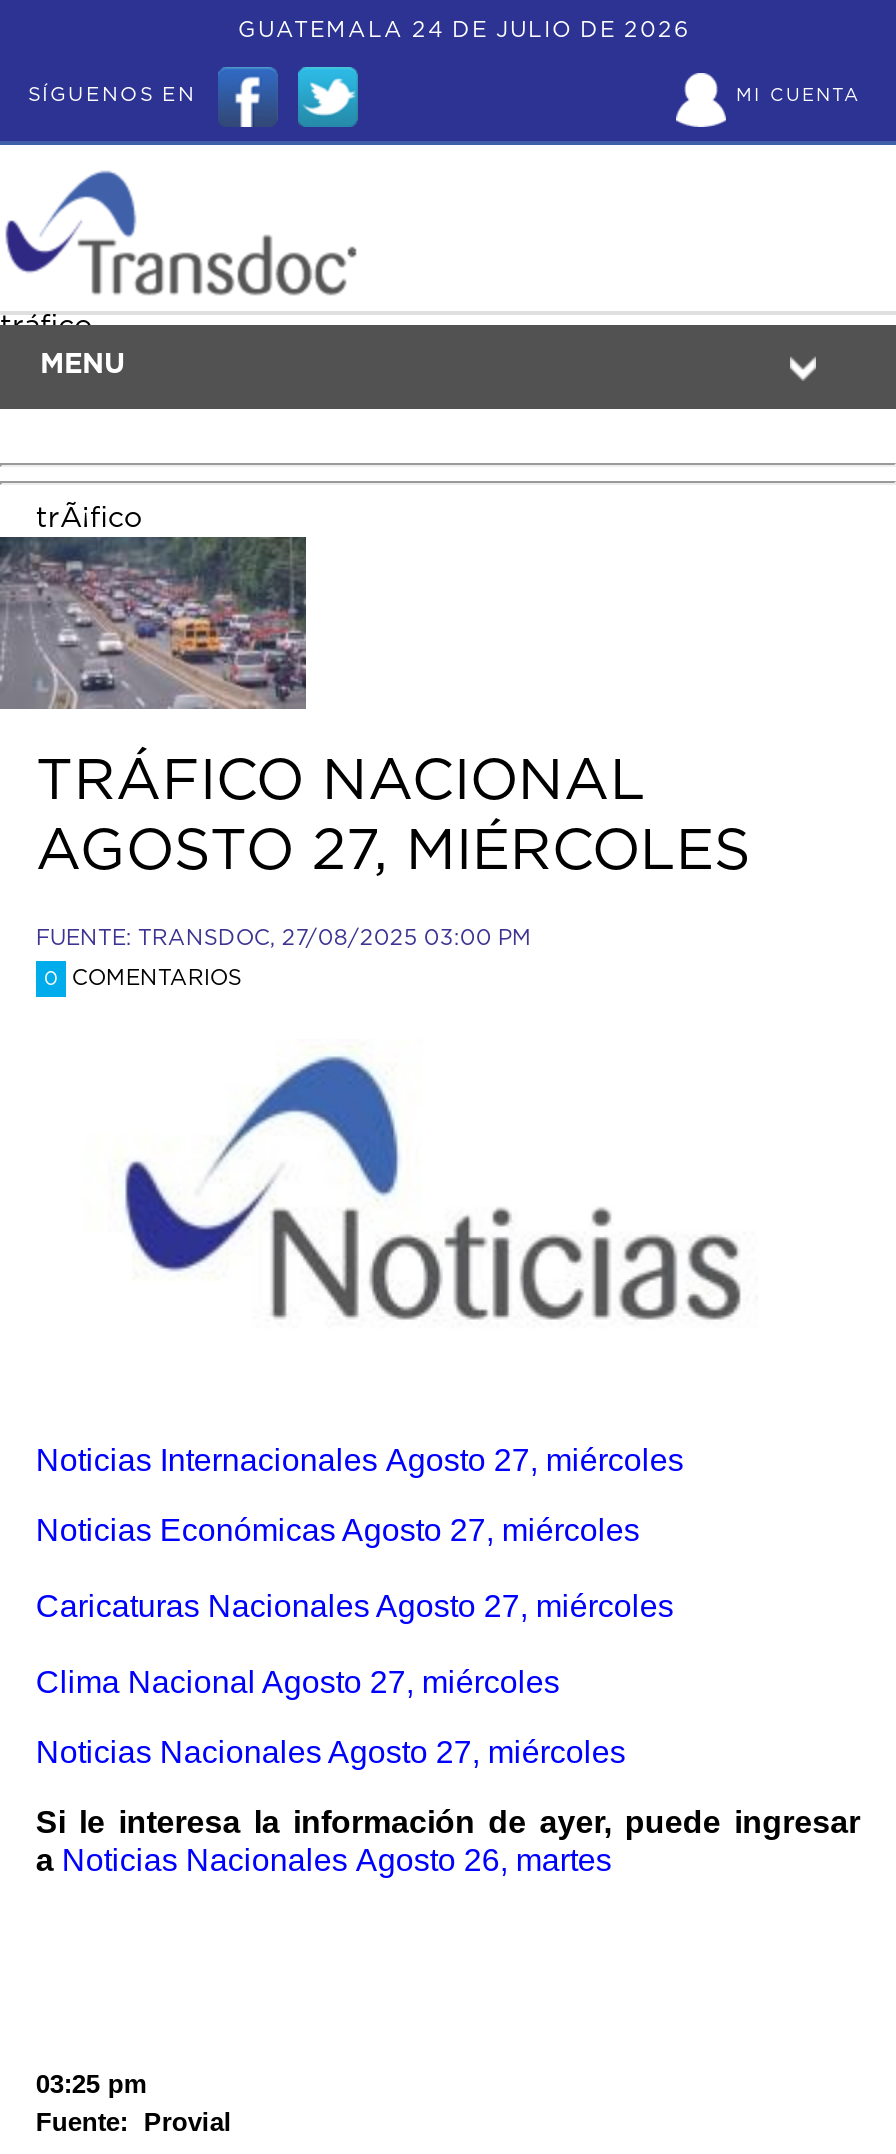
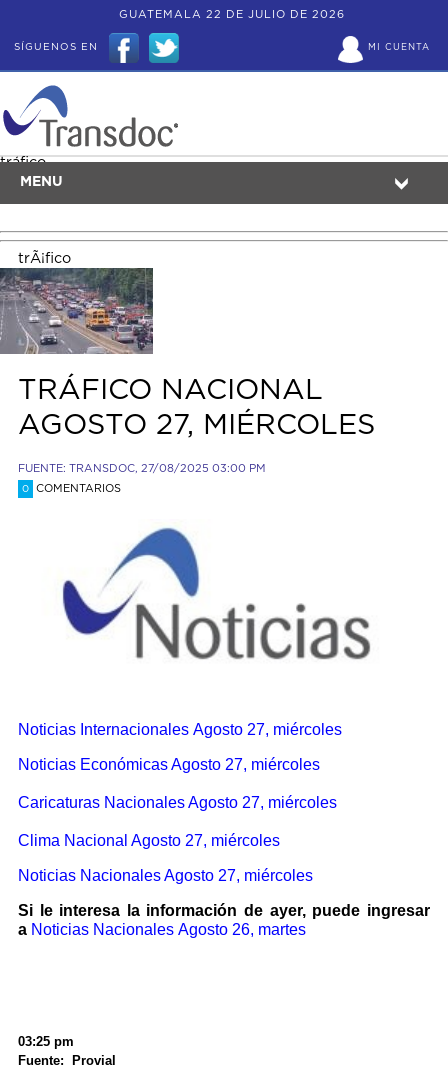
- GUATEMALA 24 DE JULIO DE 2026
+ GUATEMALA 22 DE JULIO DE 2026
